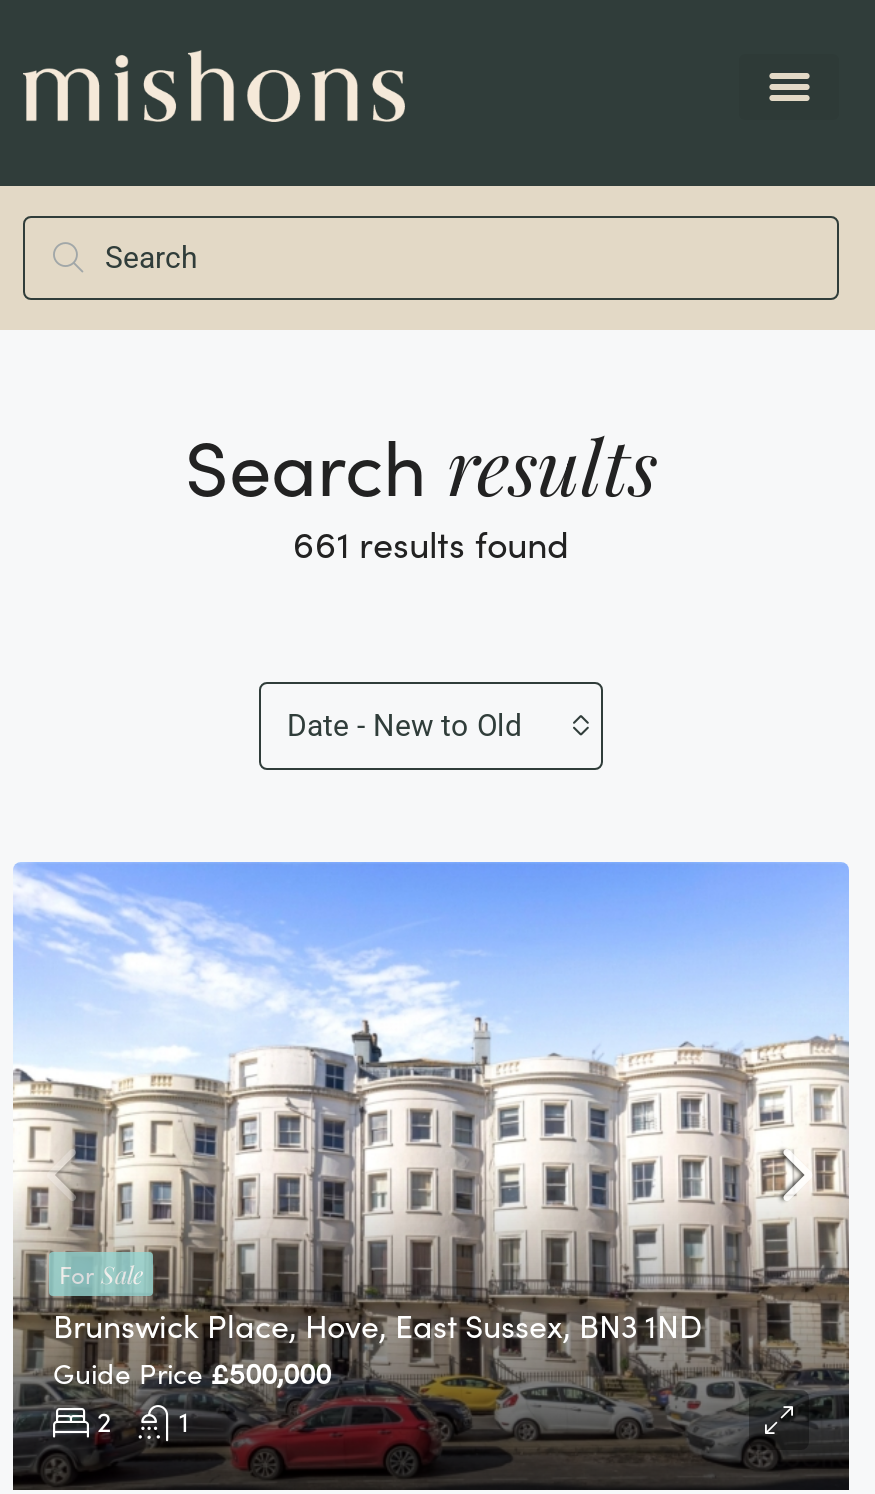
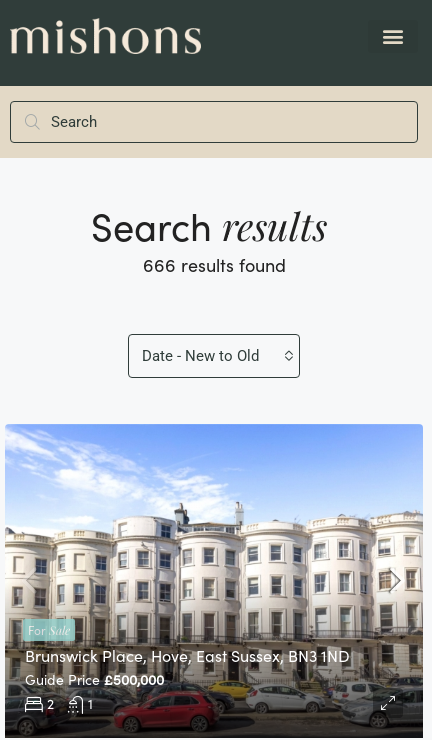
- 661 results found
+ 666 results found
